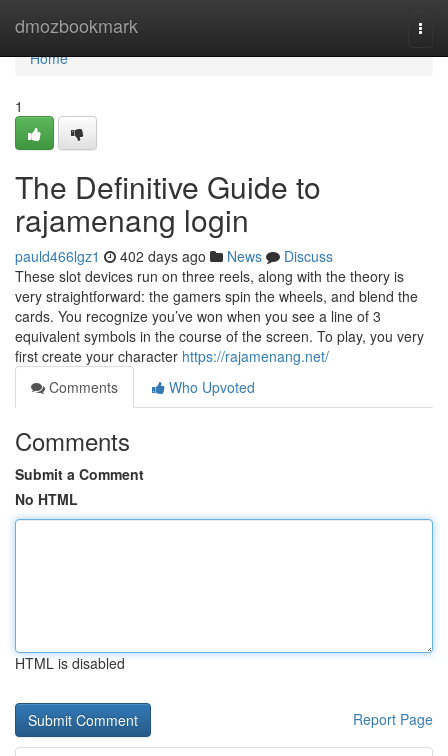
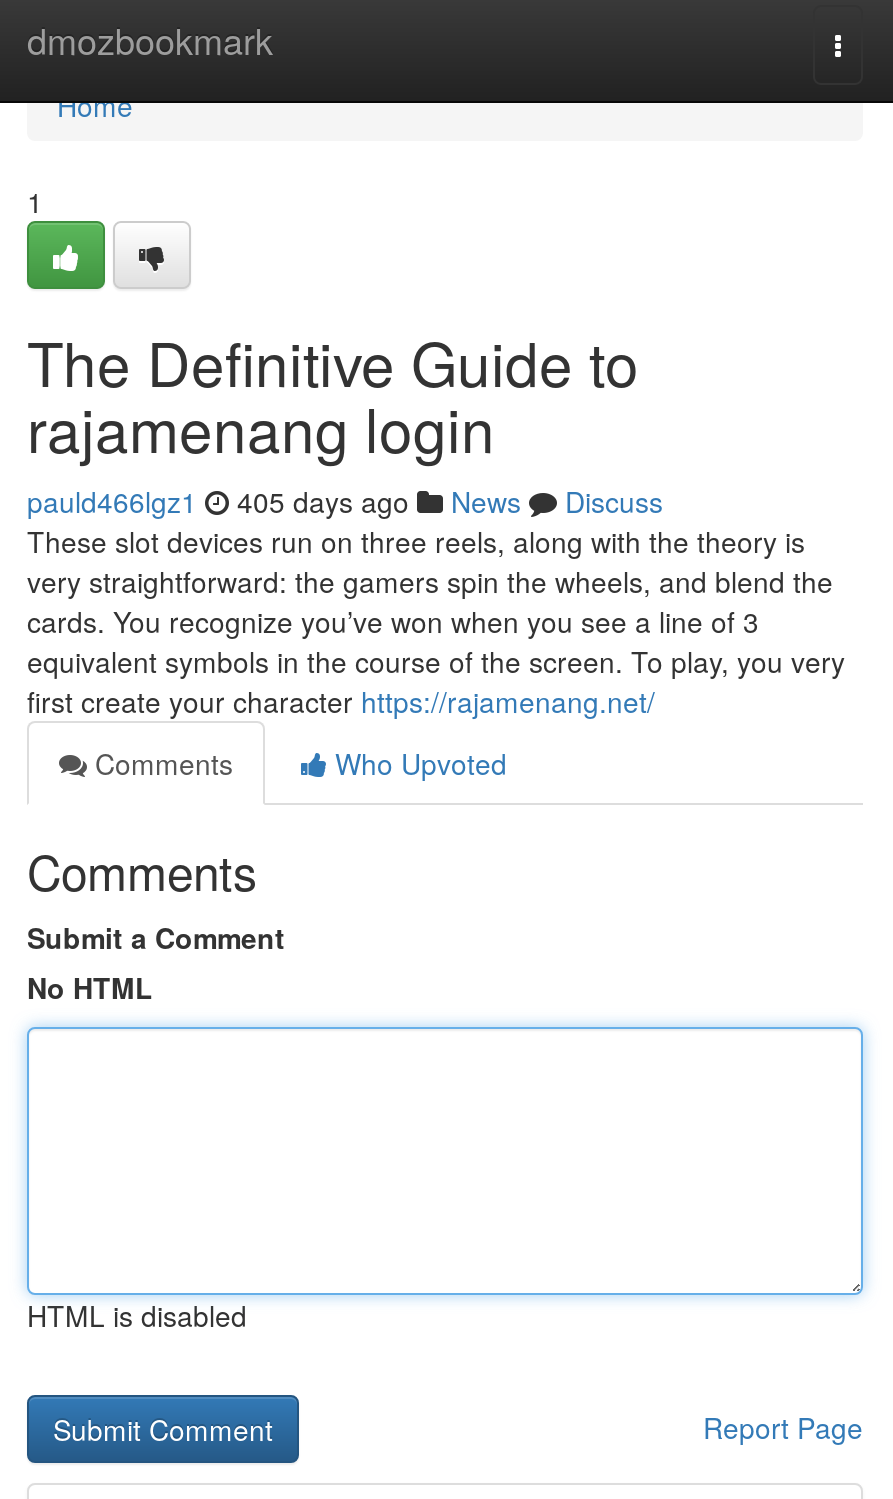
- pauld466lgz1 402 days ago News Discuss
+ pauld466lgz1 405 days ago News Discuss
